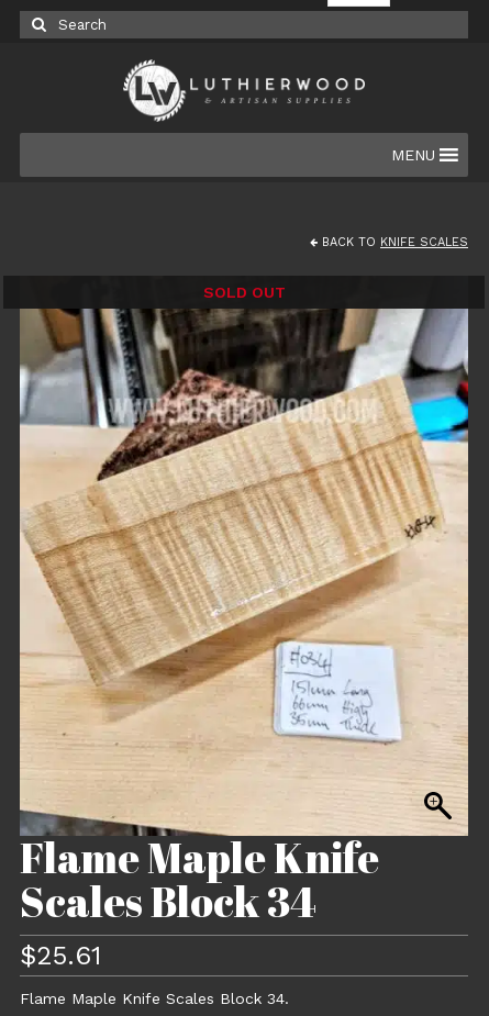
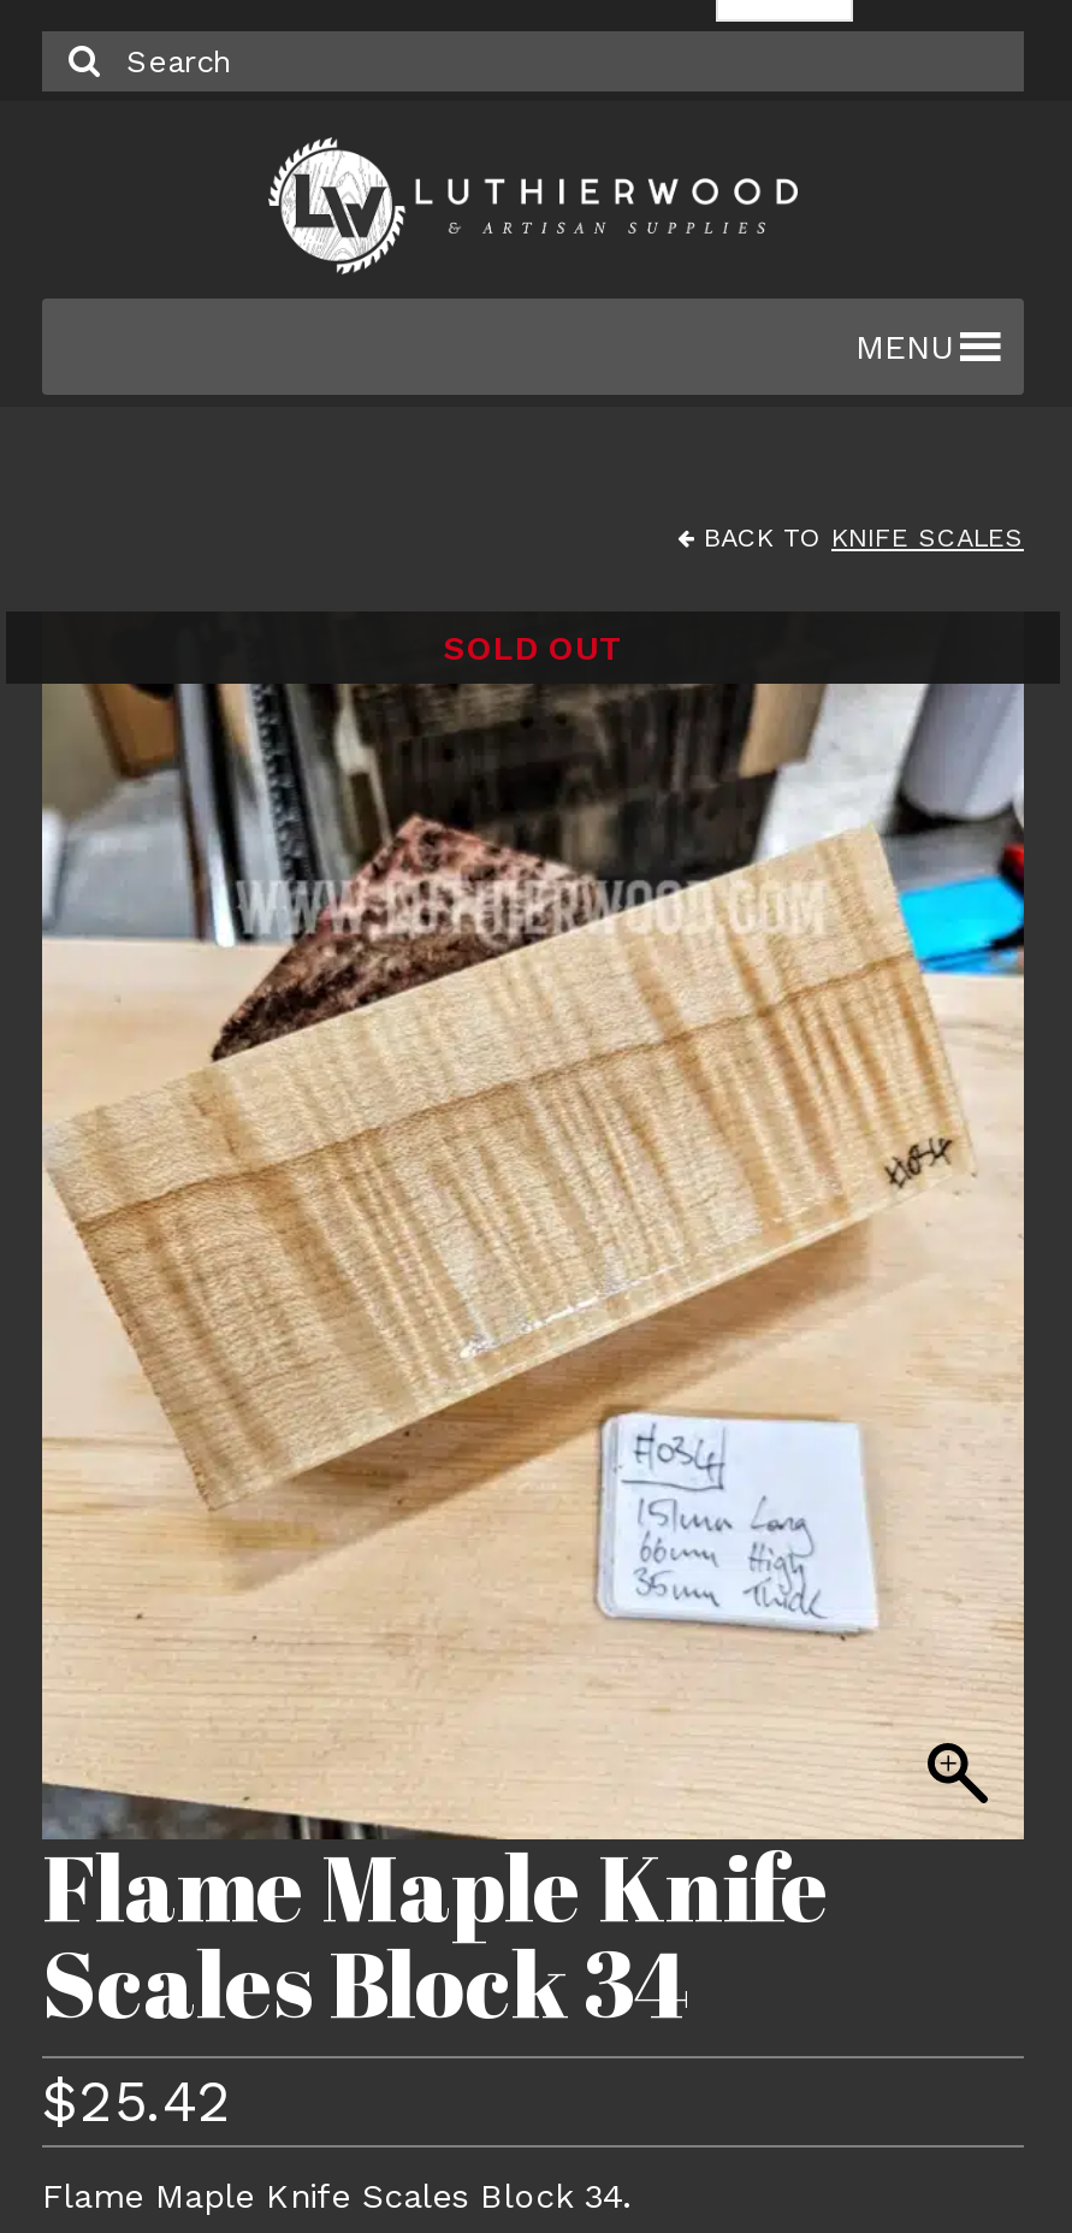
- $25.61
+ $25.42
